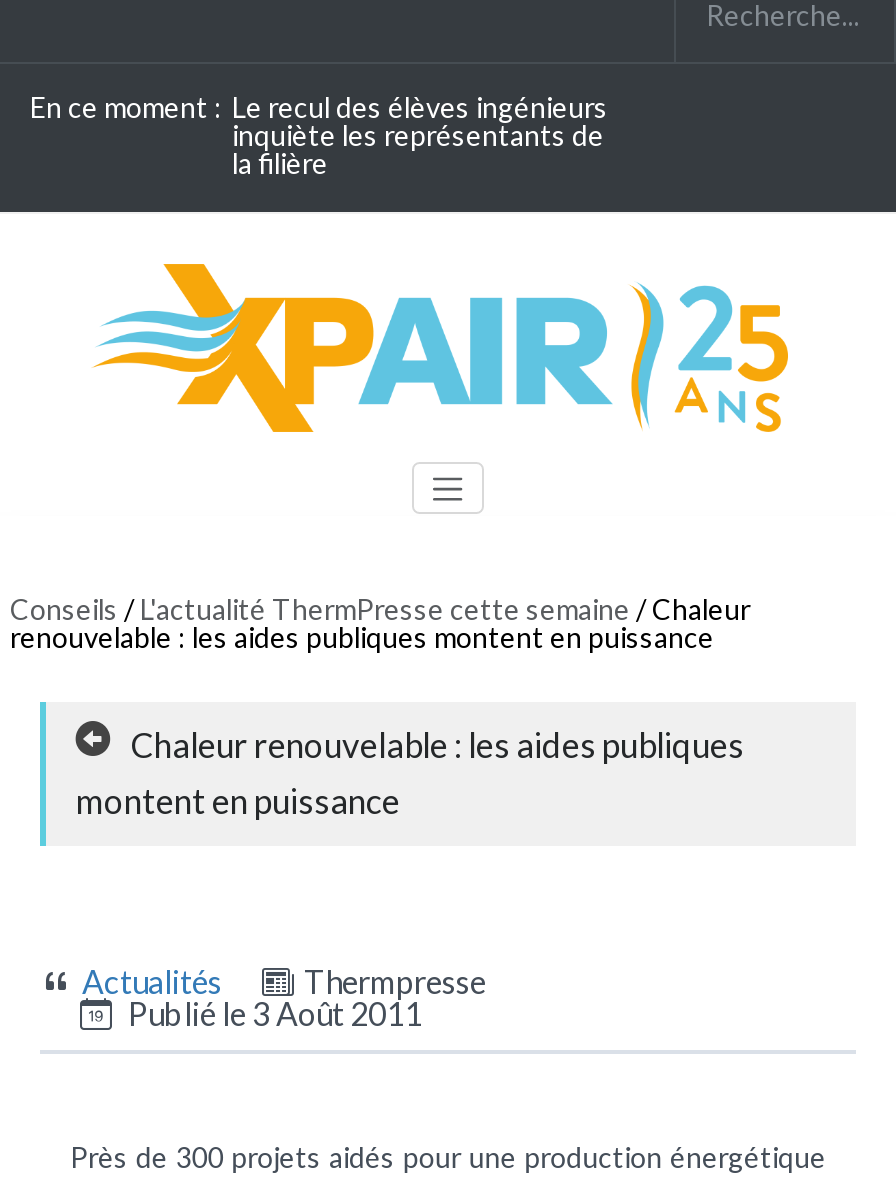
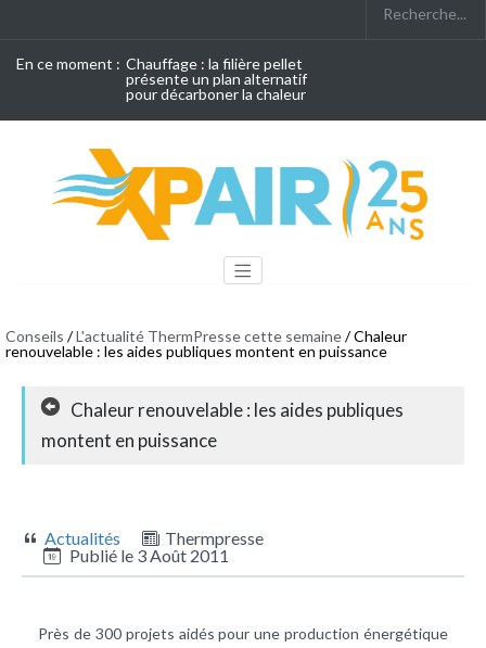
- En ce moment : Le recul des élèves ingénieurs
- inquiète les représentants de
- la filière
+ En ce moment : Chauffage : la filière pellet
+ présente un plan alternatif
+ pour décarboner la chaleur
